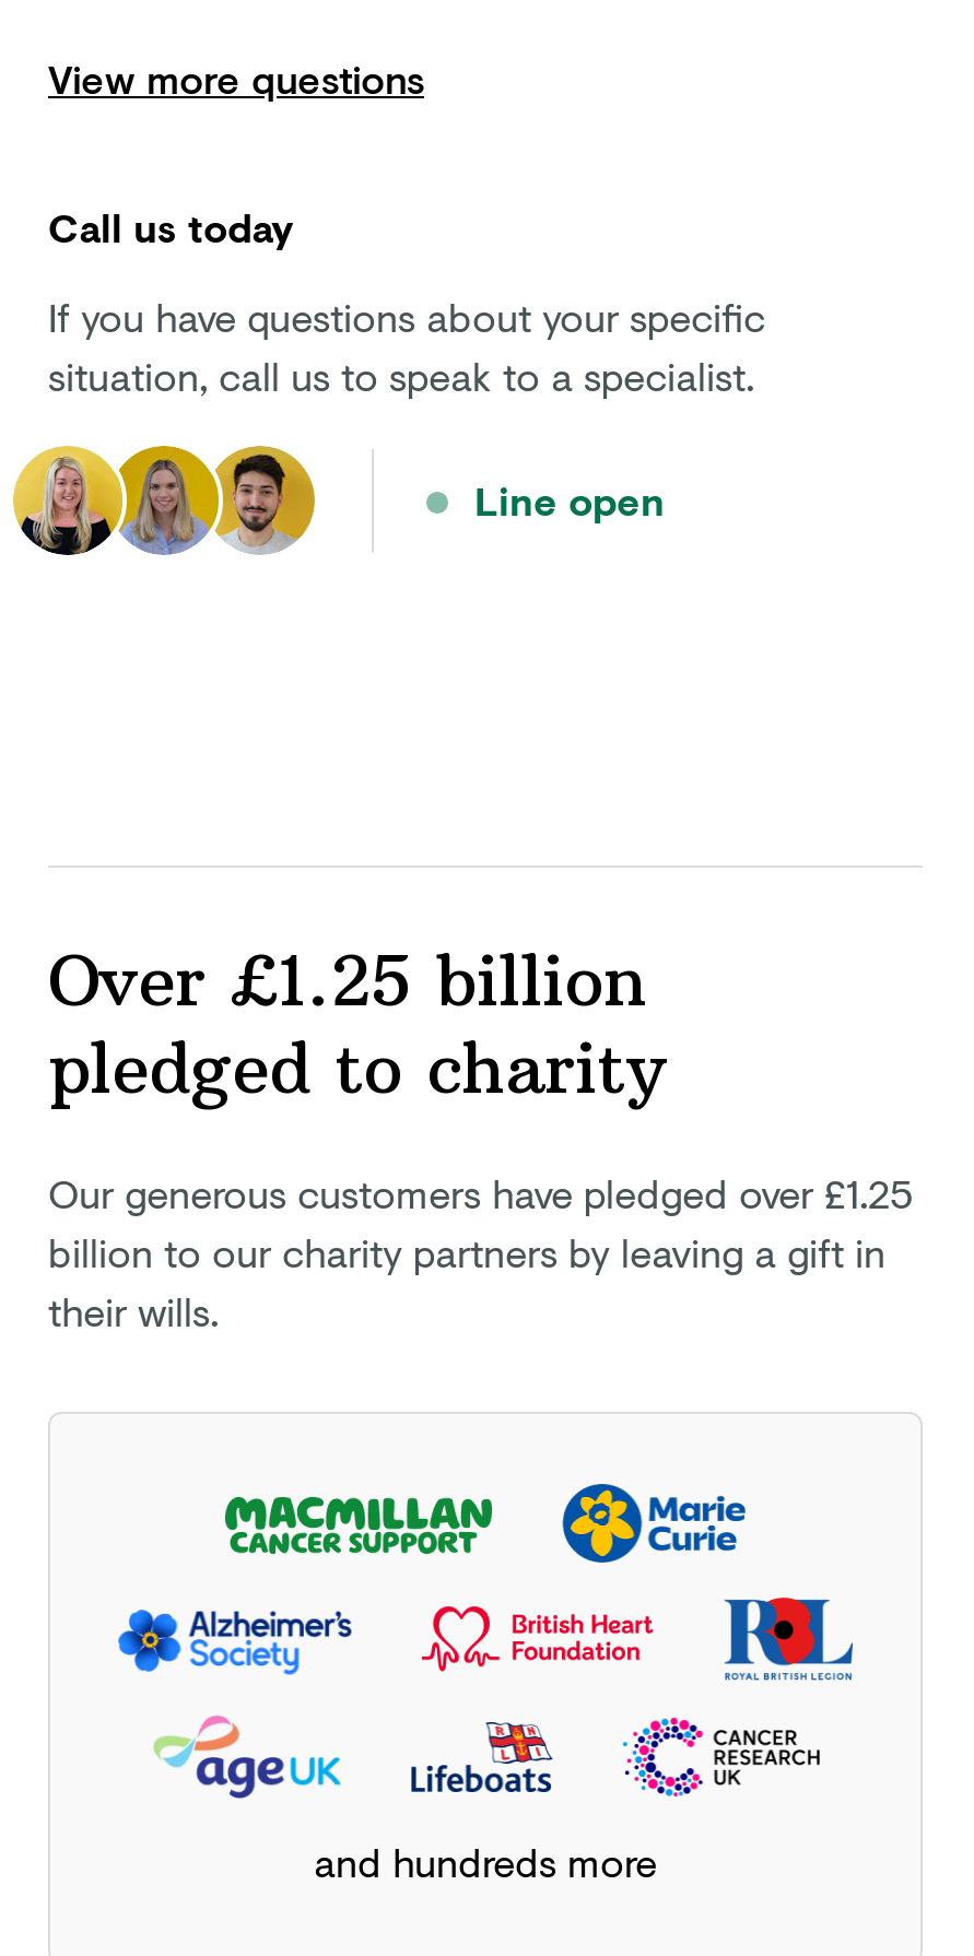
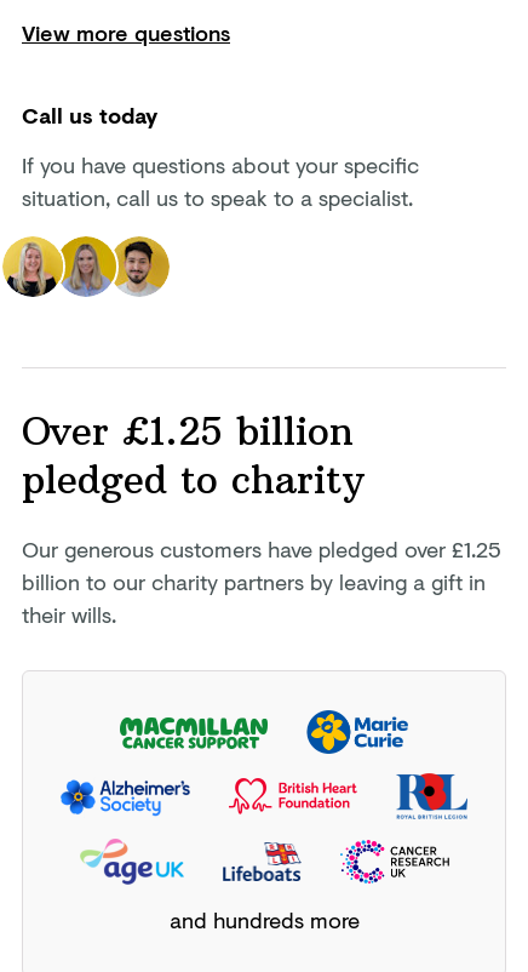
- Line open
